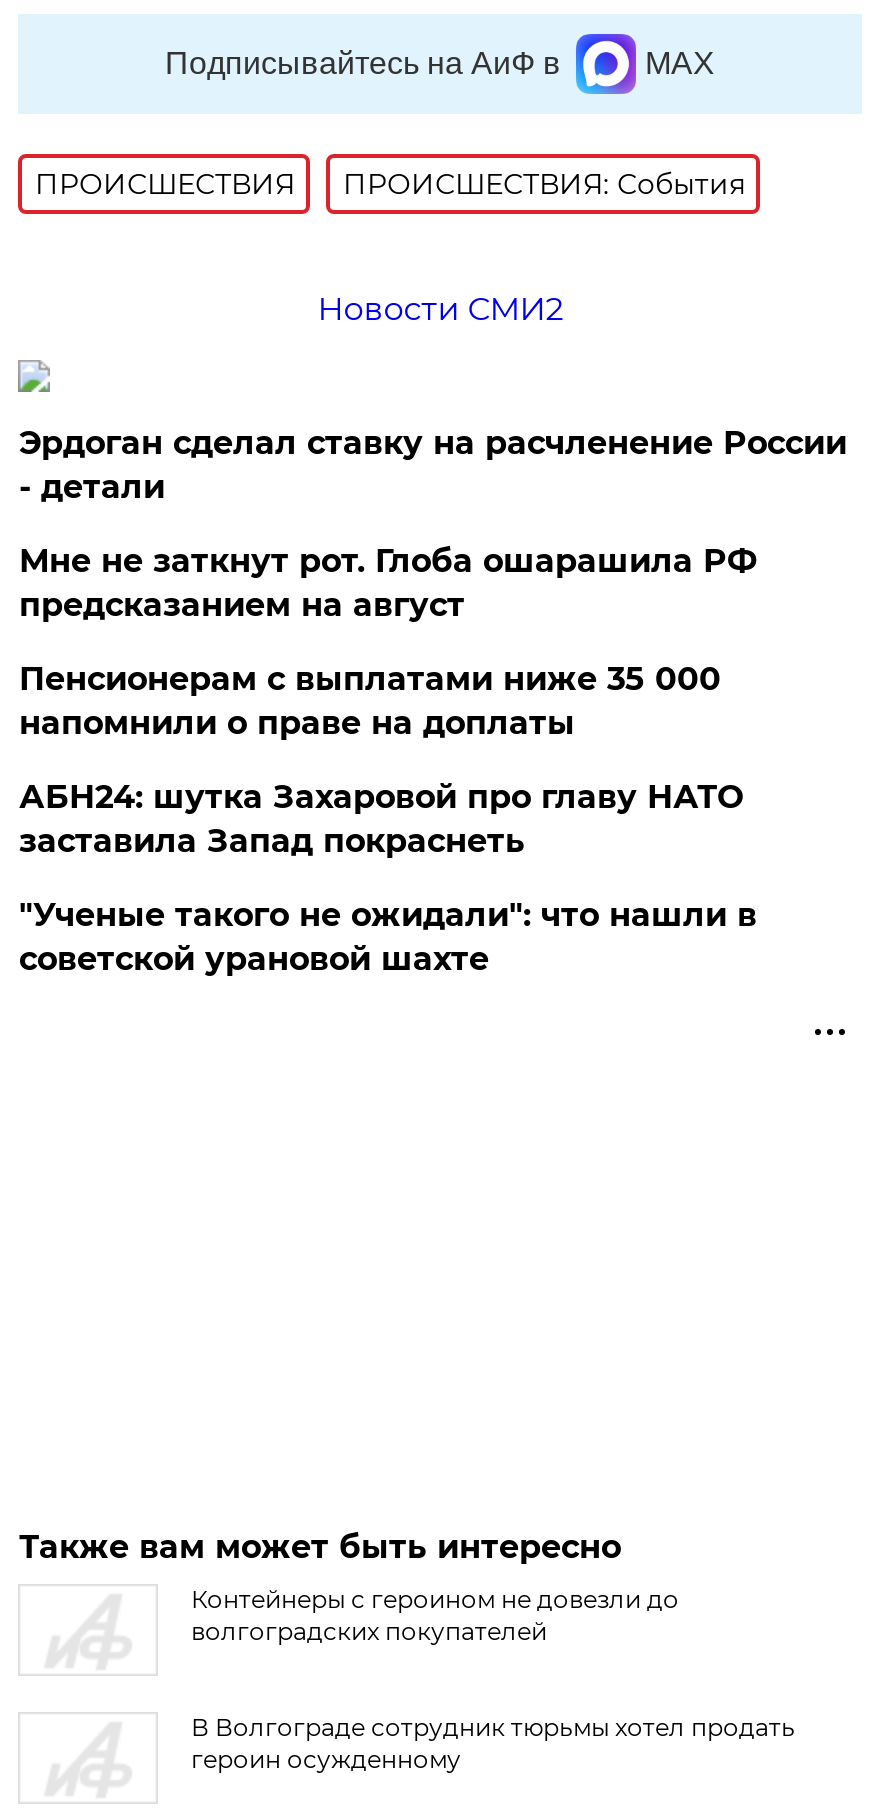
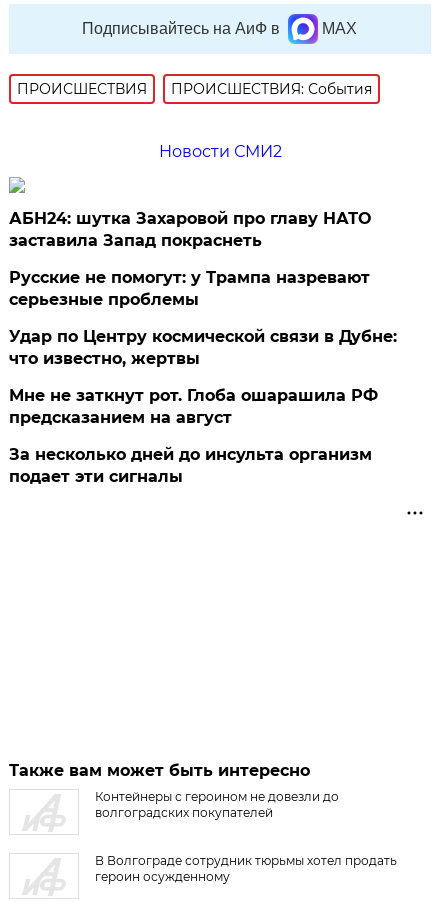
- Эрдоган сделал ставку на расчленение России
- - детали
- Пенсионерам с выплатами ниже 35 000
- напомнили о праве на доплаты

moved down: Мне не заткнут рот. Глоба ошарашила РФ | предсказанием на август

moved up: АБН24: шутка Захаровой про главу НАТО | заставила Запад покраснеть

- "Ученые такого не ожидали": что нашли в
- советской урановой шахте
+ Русские не помогут: у Трампа назревают
+ серьезные проблемы
+ Удар по Центру космической связи в Дубне:
+ что известно, жертвы
+ За несколько дней до инсульта организм
+ подает эти сигналы
